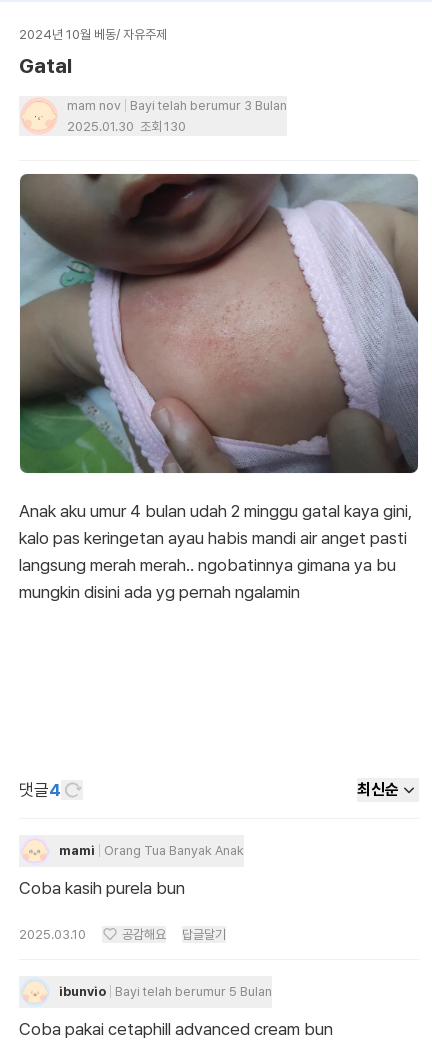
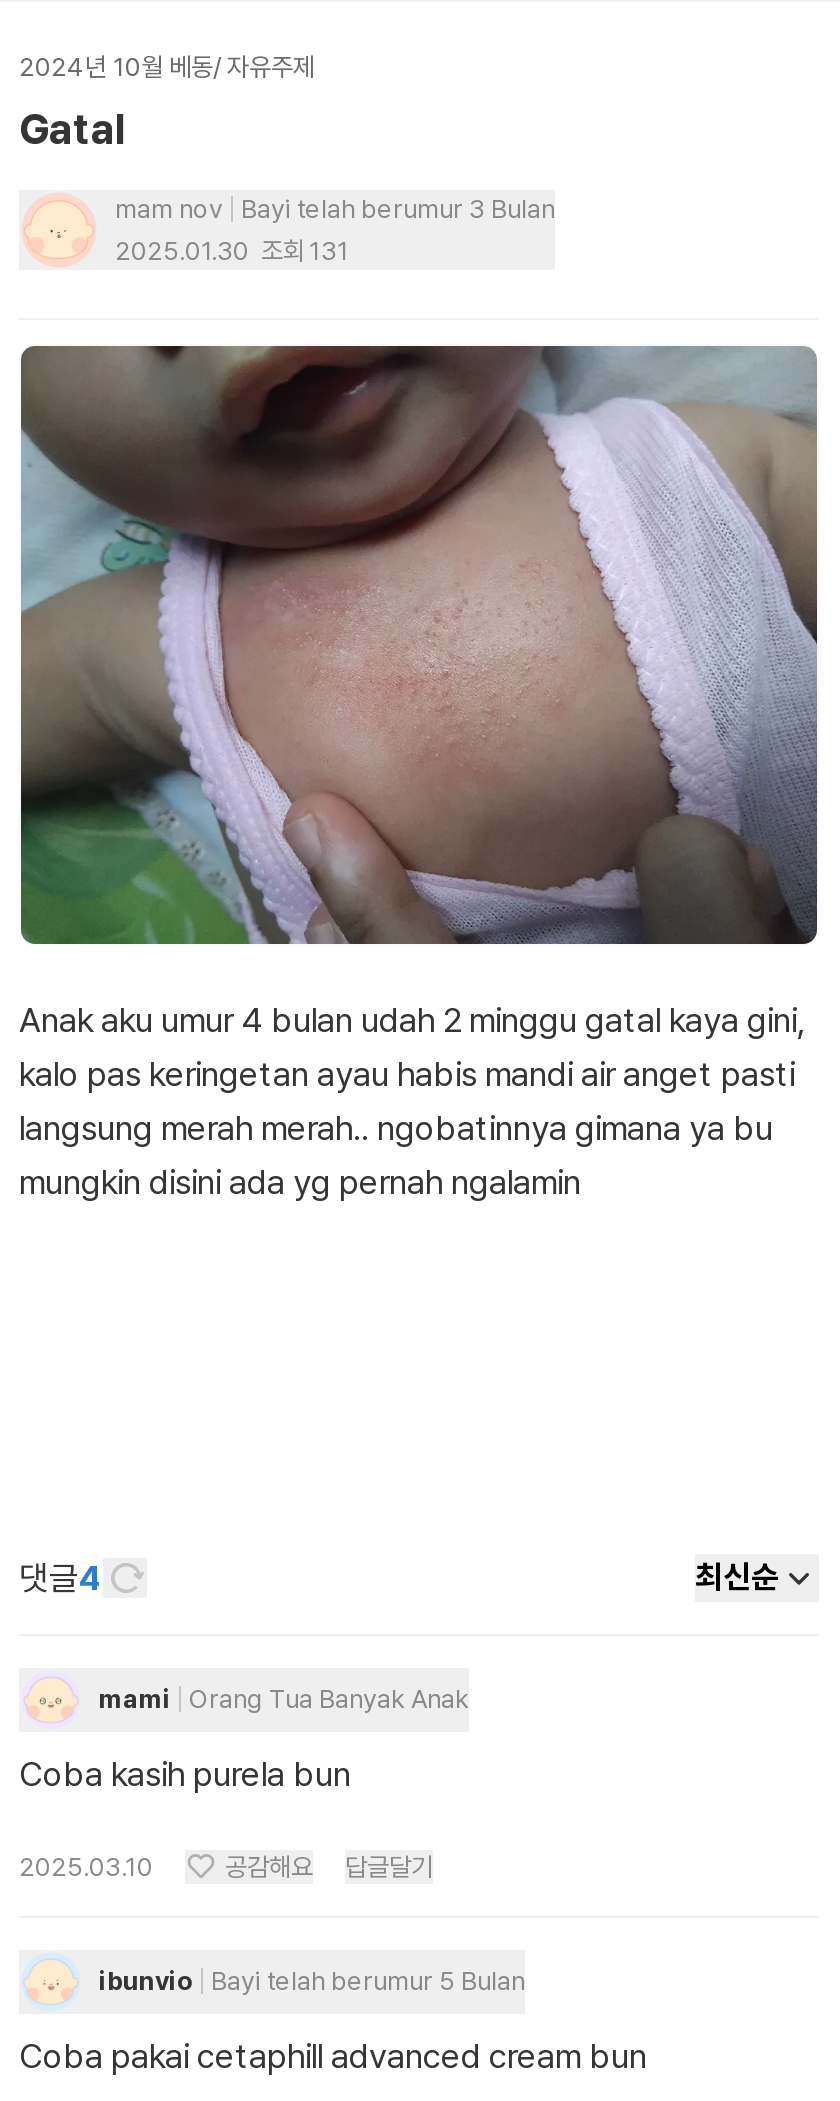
- 2025.01.30 조회 130
+ 2025.01.30 조회 131
